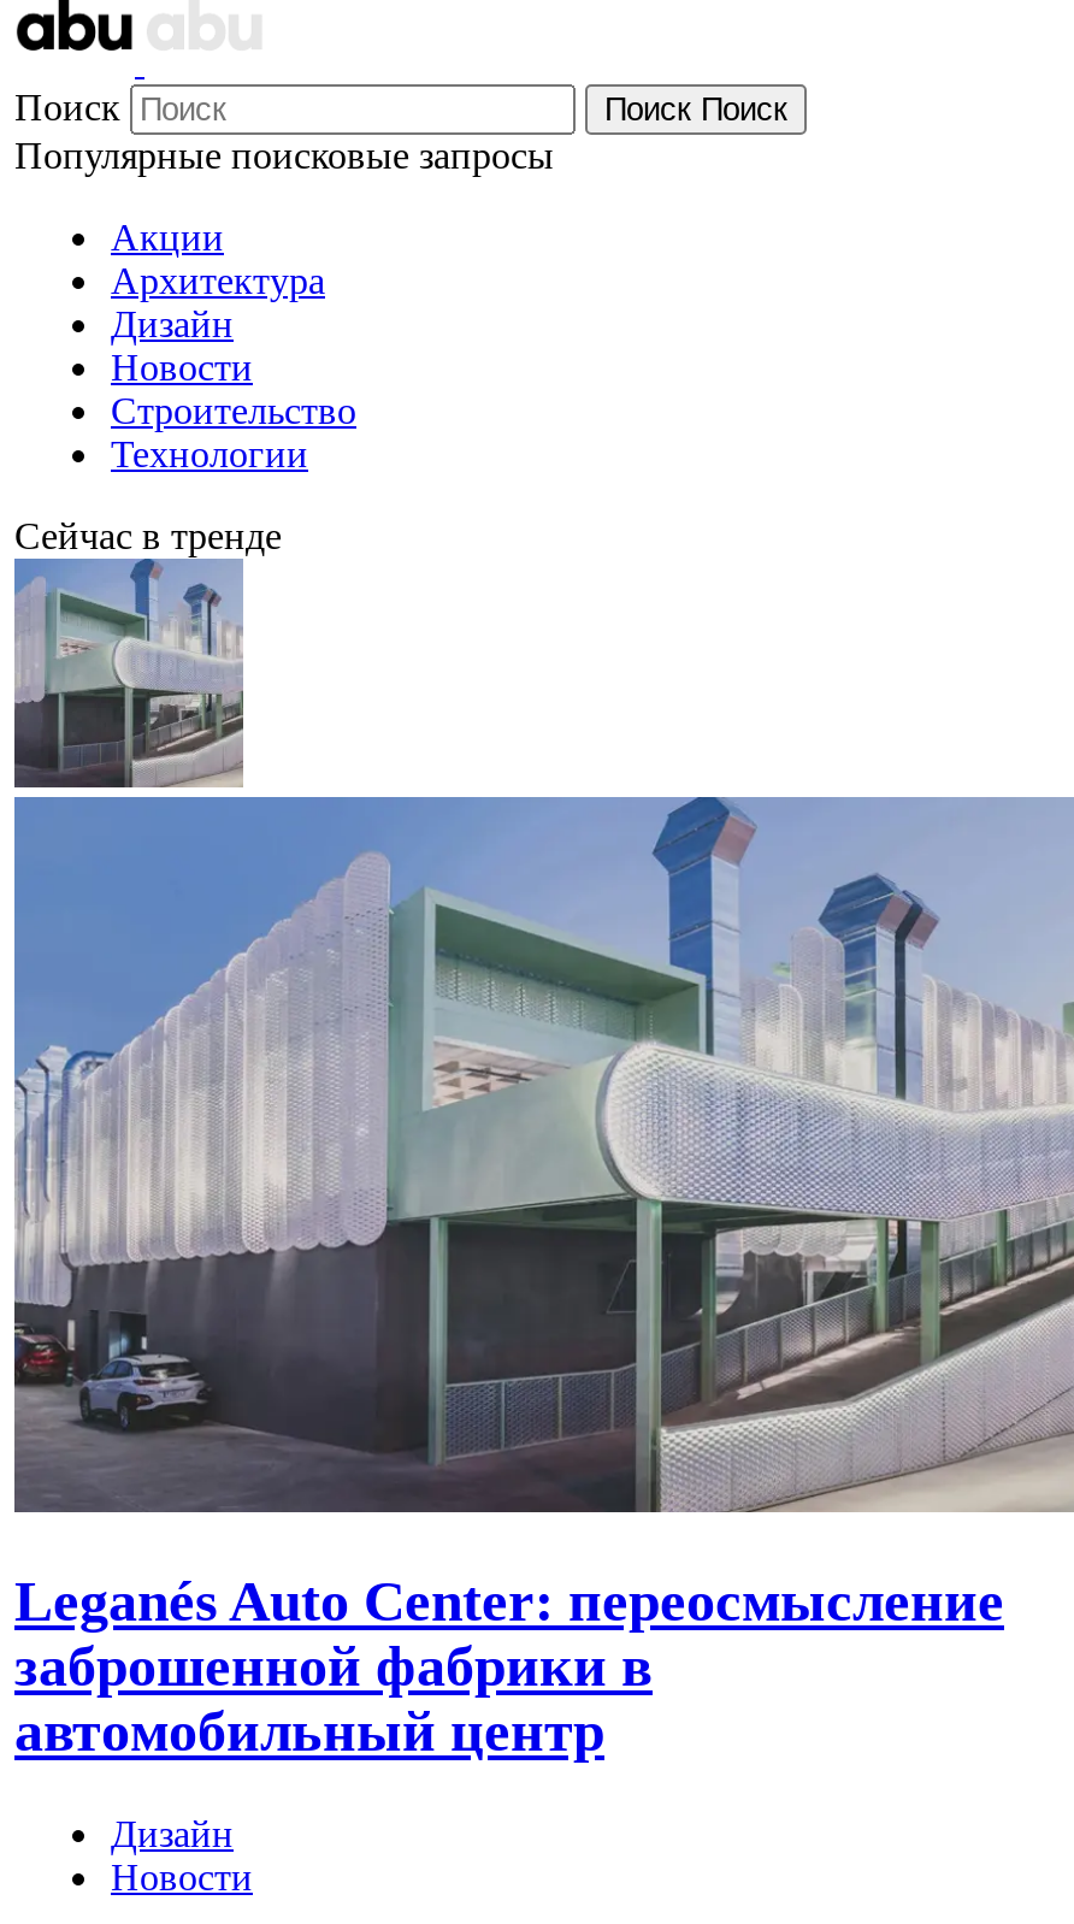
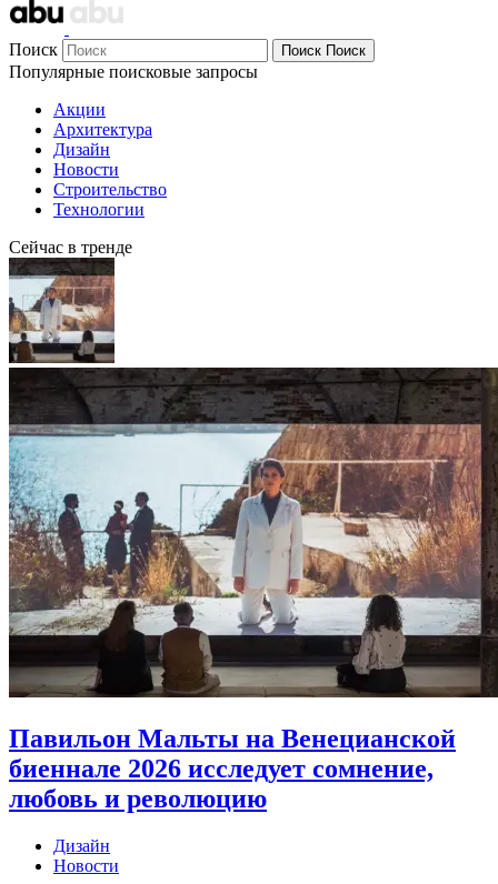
- [image]
- Leganés Auto Center: переосмысление
- заброшенной фабрики в
- автомобильный центр
+ [image]
+ Павильон Мальты на Венецианской
+ биеннале 2026 исследует сомнение,
+ любовь и революцию
